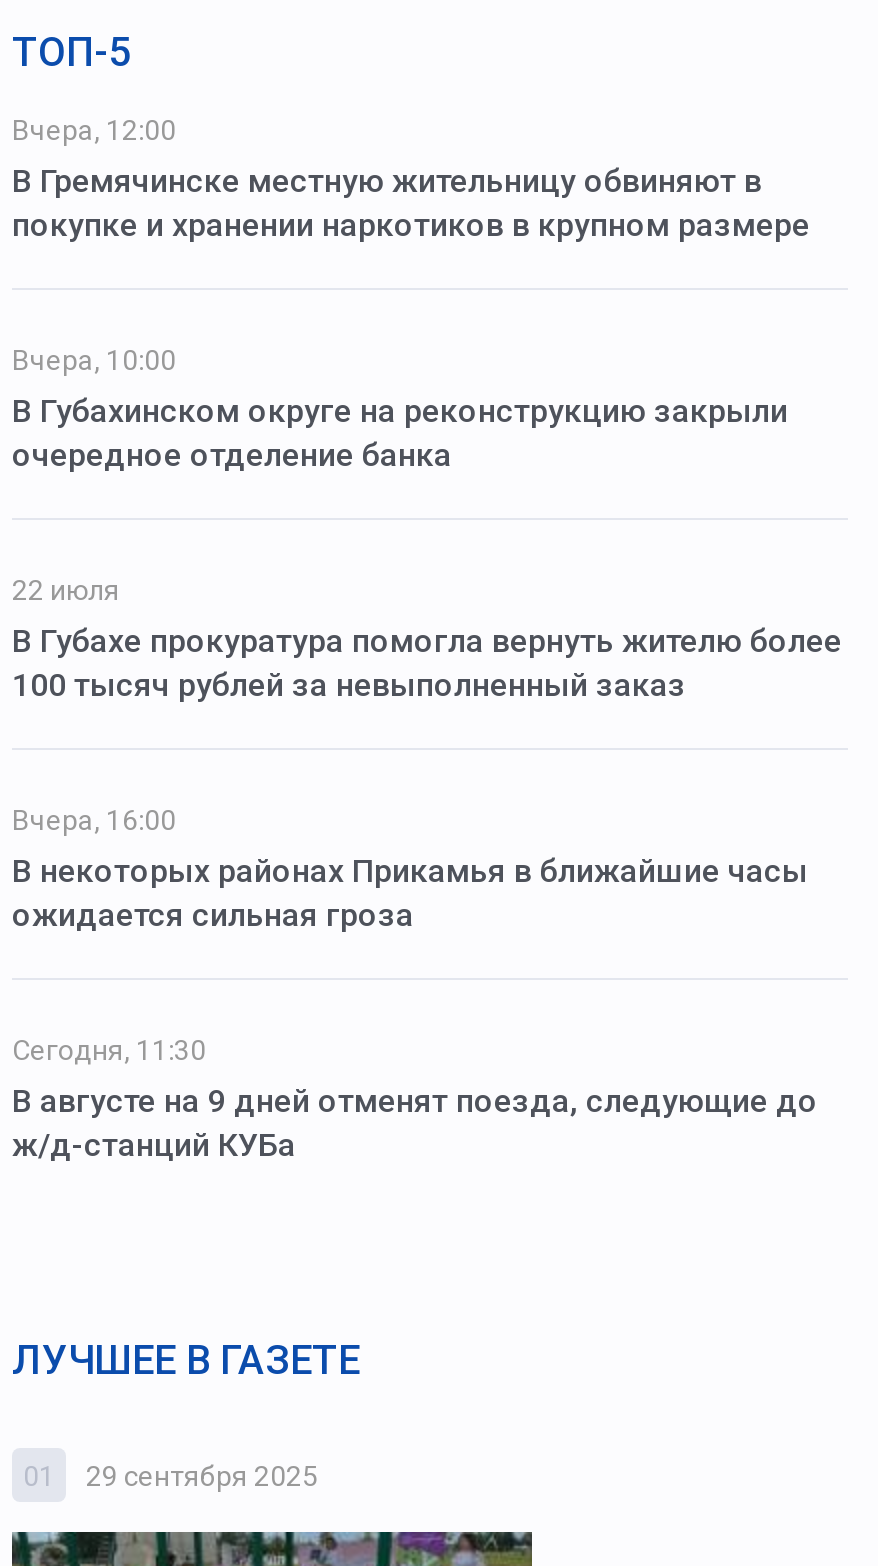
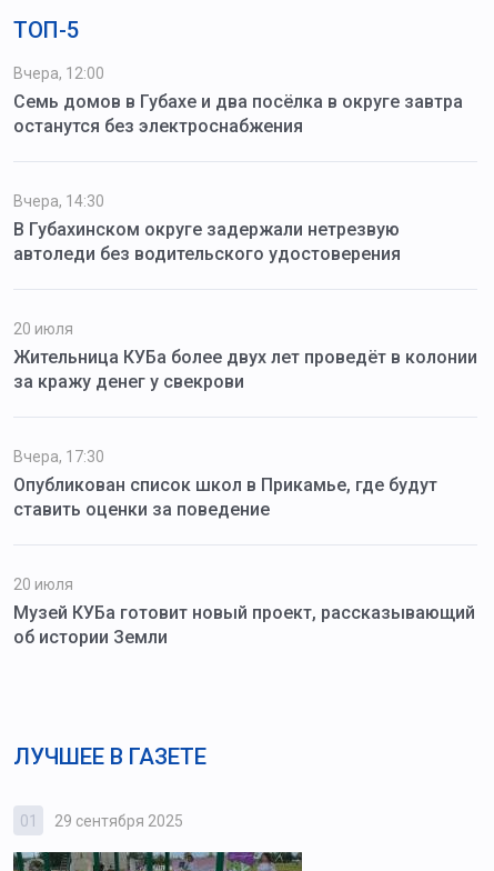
- В Гремячинске местную жительницу обвиняют в
- покупке и хранении наркотиков в крупном размере
+ Семь домов в Губахе и два посёлка в округе завтра
+ останутся без электроснабжения

- Вчера, 10:00
- В Губахинском округе на реконструкцию закрыли
- очередное отделение банка
+ Вчера, 14:30
+ В Губахинском округе задержали нетрезвую
+ автоледи без водительского удостоверения

- 22 июля
- В Губахе прокуратура помогла вернуть жителю более
- 100 тысяч рублей за невыполненный заказ
+ 20 июля
+ Жительница КУБа более двух лет проведёт в колонии
+ за кражу денег у свекрови

- Вчера, 16:00
- В некоторых районах Прикамья в ближайшие часы
- ожидается сильная гроза
+ Вчера, 17:30
+ Опубликован список школ в Прикамье, где будут
+ ставить оценки за поведение

- Сегодня, 11:30
- В августе на 9 дней отменят поезда, следующие до
- ж/д-станций КУБа
+ 20 июля
+ Музей КУБа готовит новый проект, рассказывающий
+ об истории Земли
